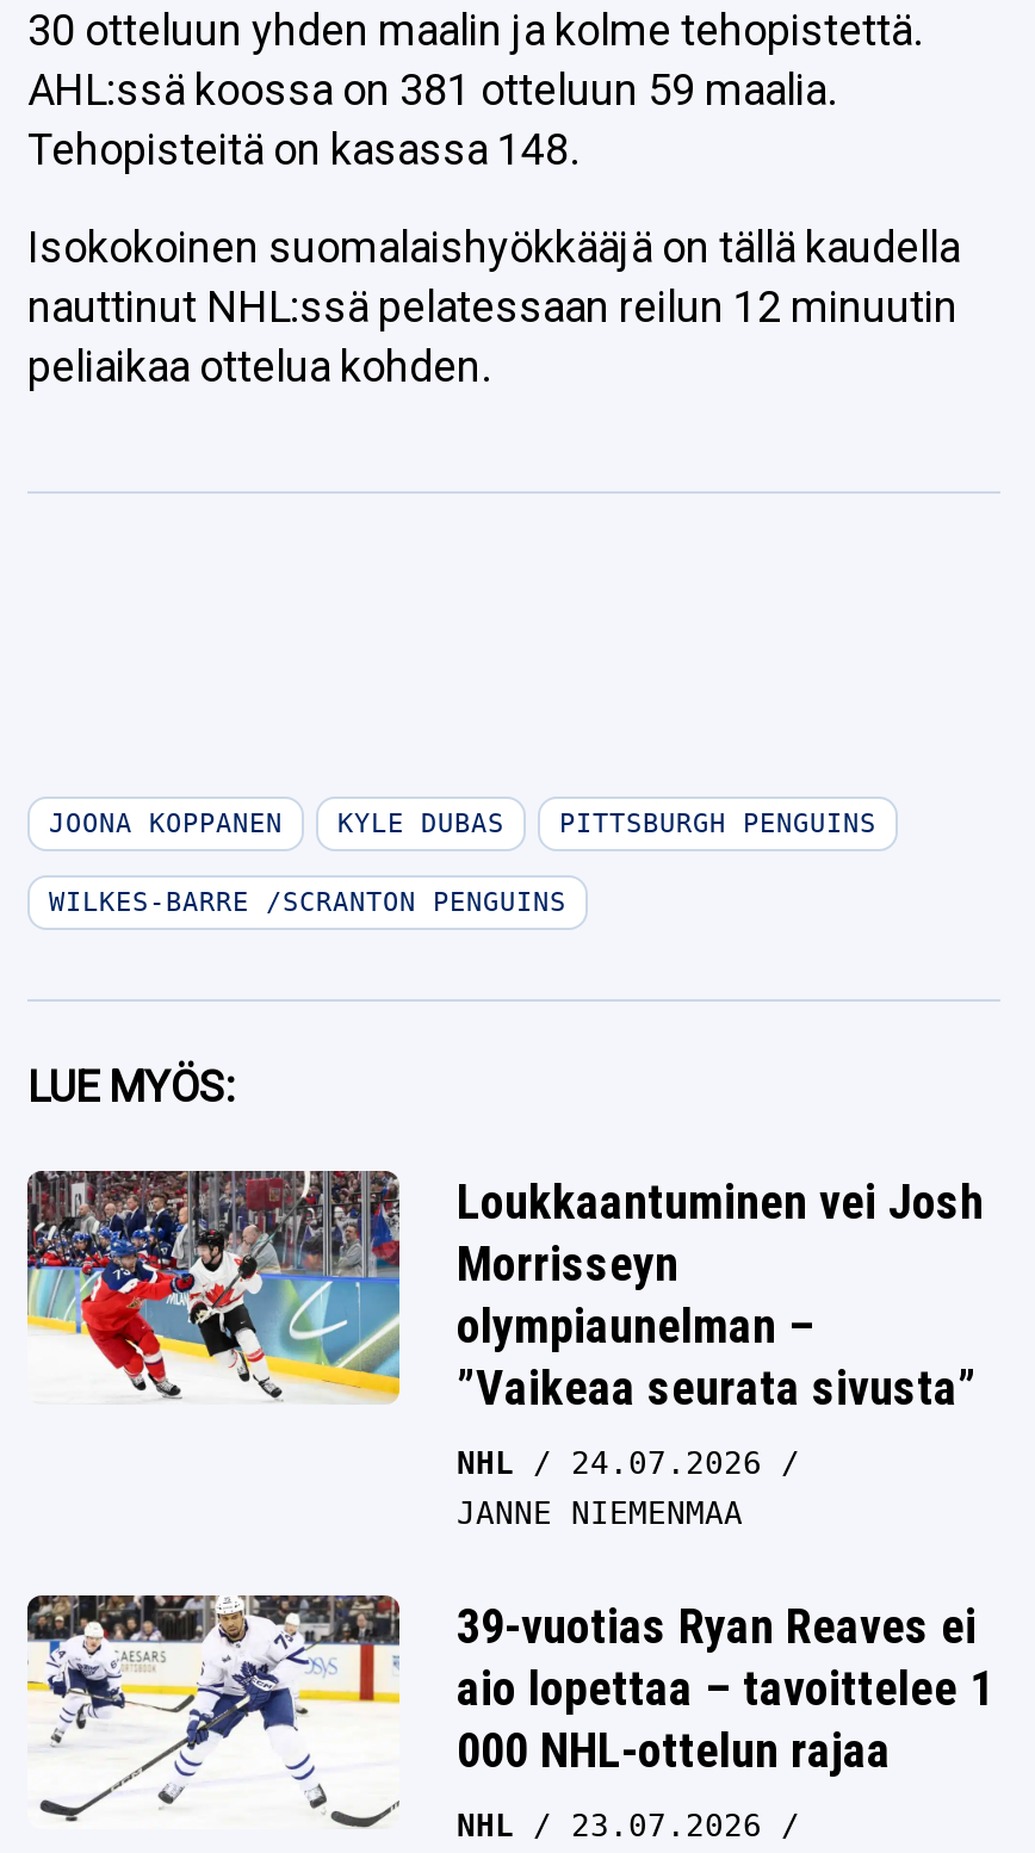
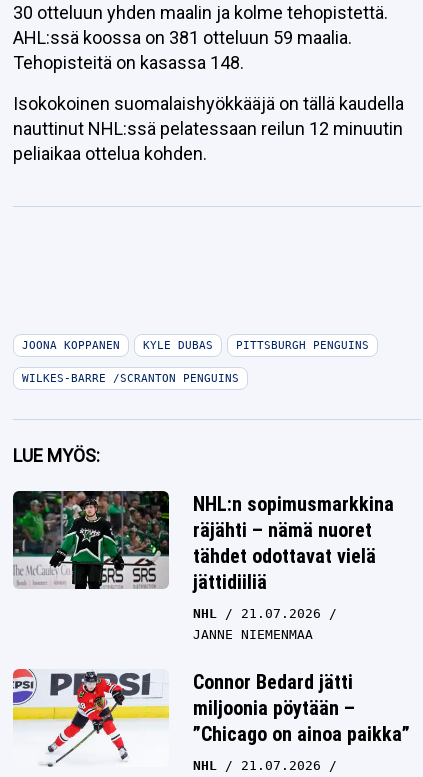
- [image]
- Loukkaantuminen vei Josh
- Morrisseyn
- olympiaunelman –
- ”Vaikeaa seurata sivusta”
+ [image]
+ NHL:n sopimusmarkkina
+ räjähti – nämä nuoret
+ tähdet odottavat vielä
+ jättidiiliä

- NHL 24.07.2026
+ NHL 21.07.2026

- [image]
- 39-vuotias Ryan Reaves ei
- aio lopettaa – tavoittelee 1
- 000 NHL-ottelun rajaa
+ [image]
+ Connor Bedard jätti
+ miljoonia pöytään –
+ ”Chicago on ainoa paikka”

- NHL 23.07.2026
+ NHL 21.07.2026
